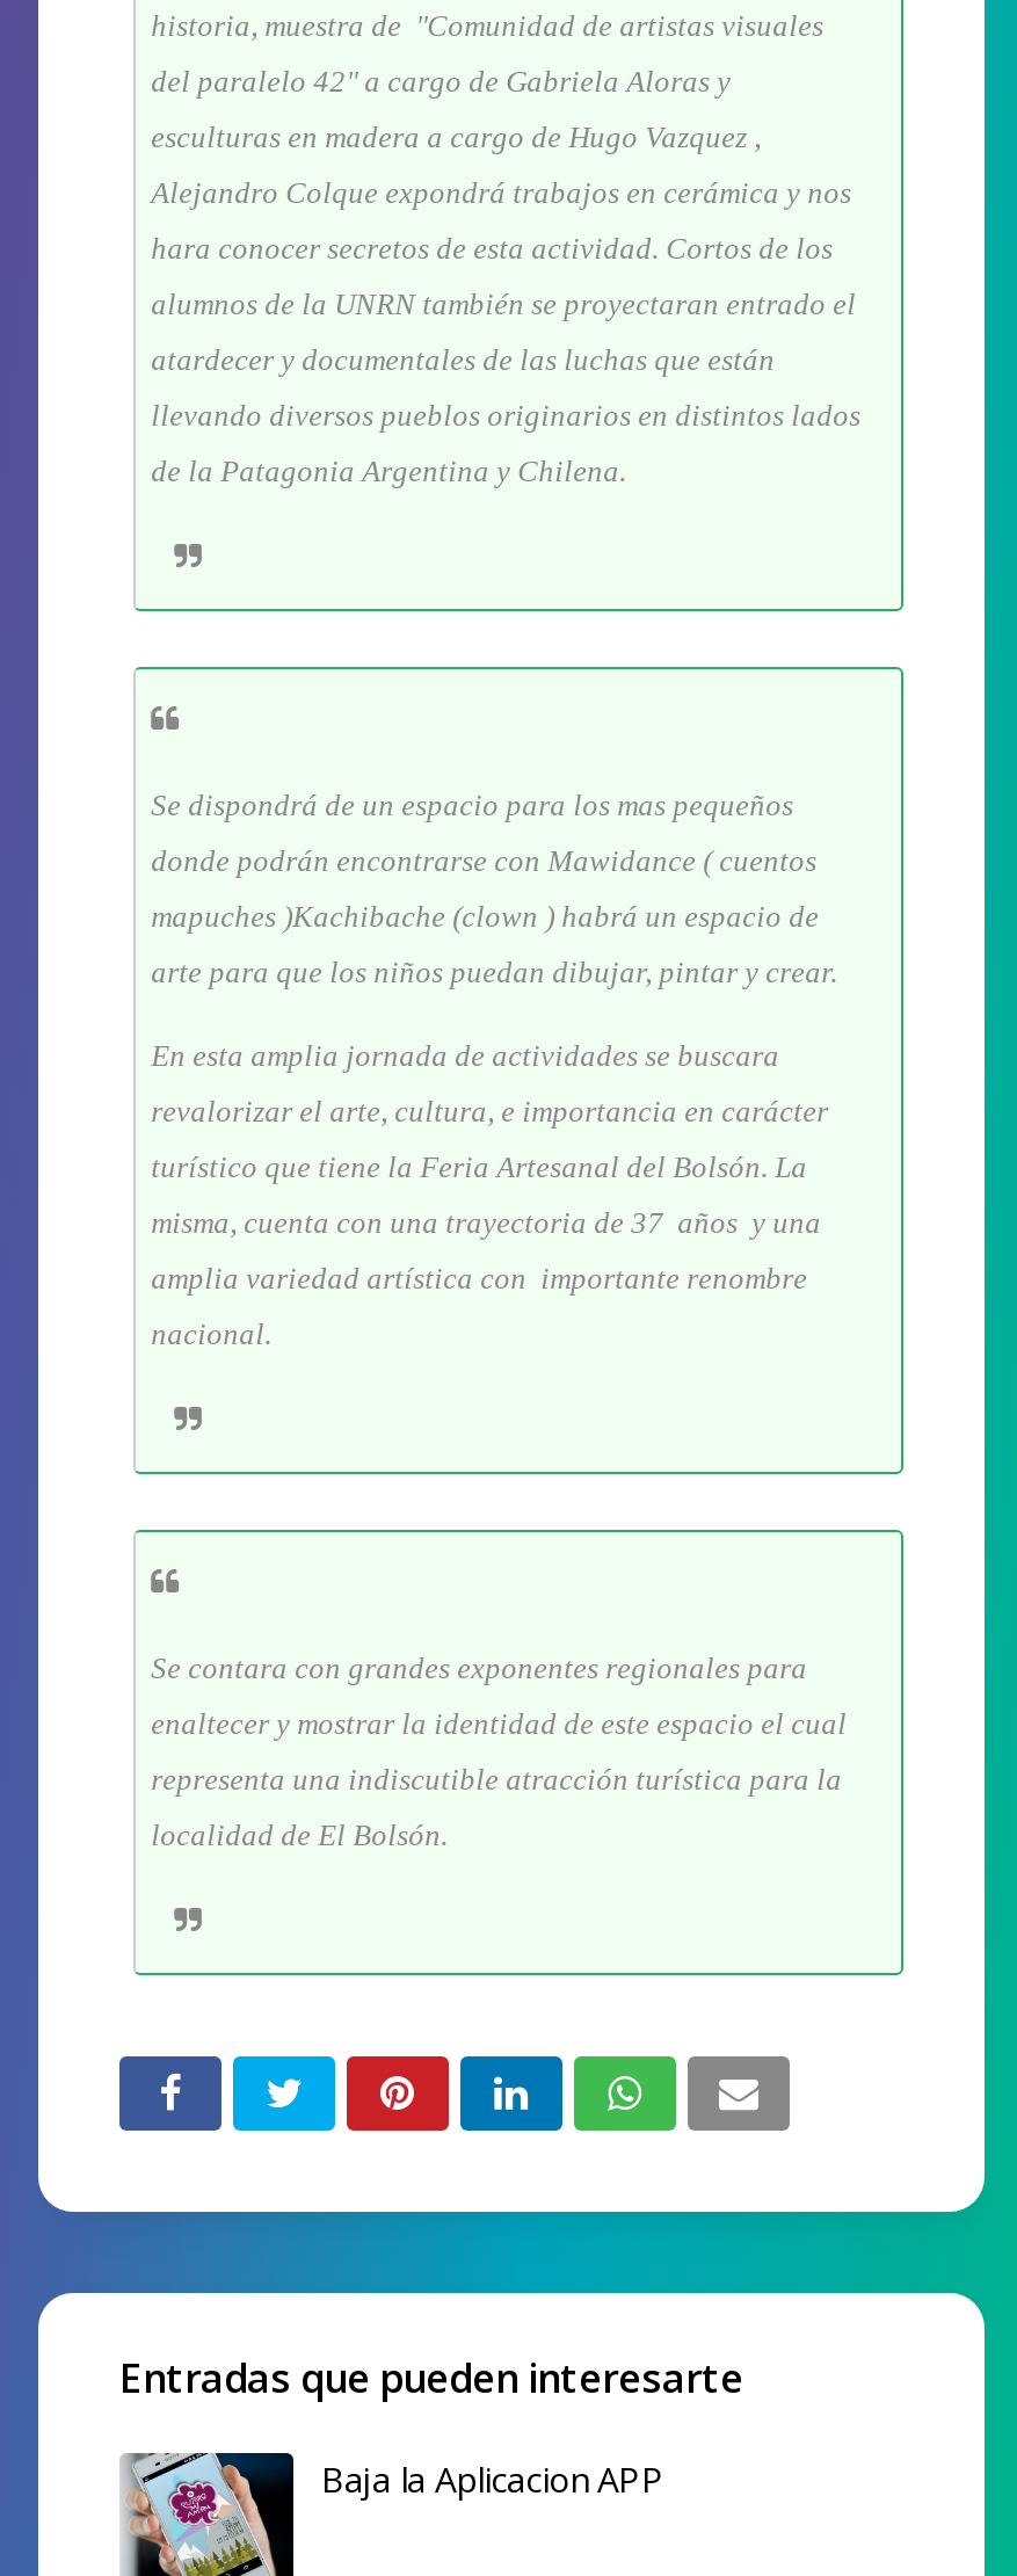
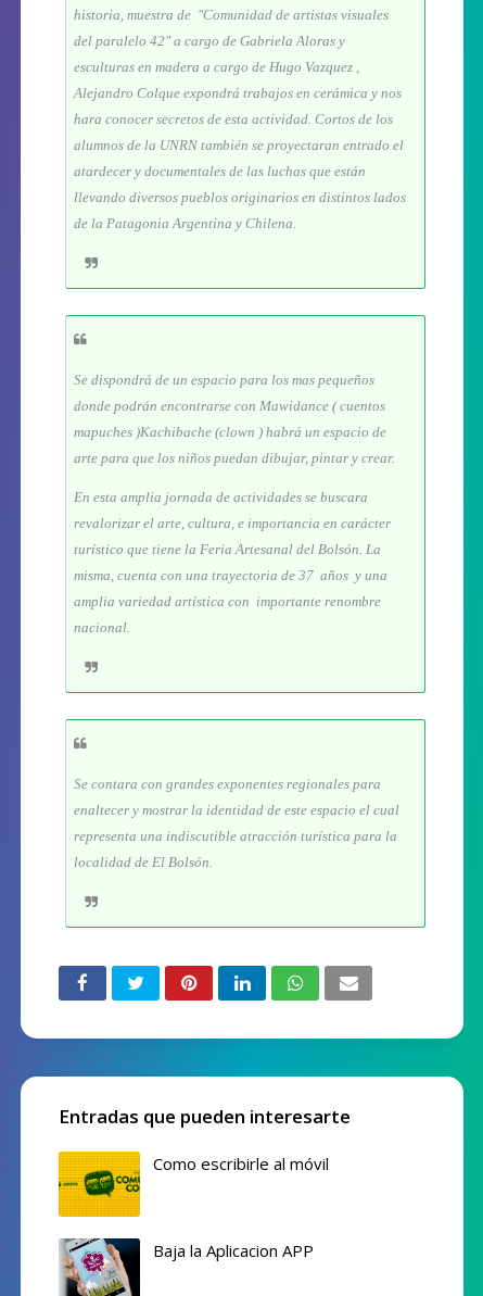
+ [image]
+ Como escribirle al móvil
